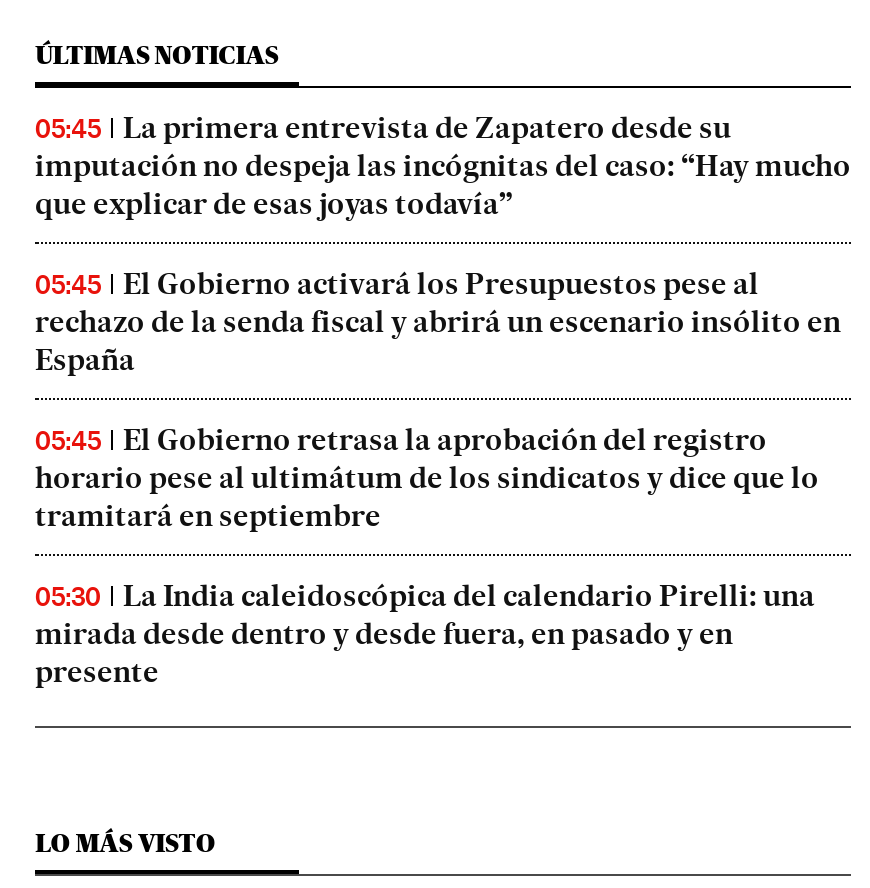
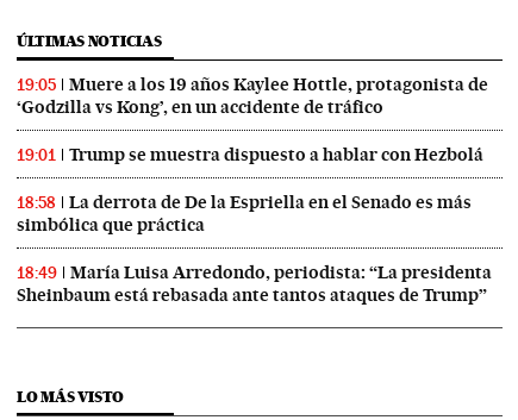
- 05:45
- La primera entrevista de Zapatero desde su
- imputación no despeja las incógnitas del caso: “Hay mucho
- que explicar de esas joyas todavía”
+ 19:05
+ Muere a los 19 años Kaylee Hottle, protagonista de
+ ‘Godzilla vs Kong’, en un accidente de tráfico

- 05:45
- El Gobierno activará los Presupuestos pese al
- rechazo de la senda fiscal y abrirá un escenario insólito en
- España
+ 19:01
+ Trump se muestra dispuesto a hablar con Hezbolá

- 05:45
- El Gobierno retrasa la aprobación del registro
- horario pese al ultimátum de los sindicatos y dice que lo
- tramitará en septiembre
+ 18:58
+ La derrota de De la Espriella en el Senado es más
+ simbólica que práctica

- 05:30
- La India caleidoscópica del calendario Pirelli: una
- mirada desde dentro y desde fuera, en pasado y en
- presente
+ 18:49
+ María Luisa Arredondo, periodista: “La presidenta
+ Sheinbaum está rebasada ante tantos ataques de Trump”
